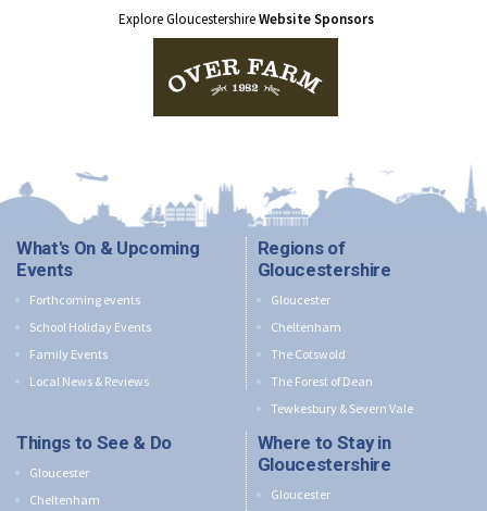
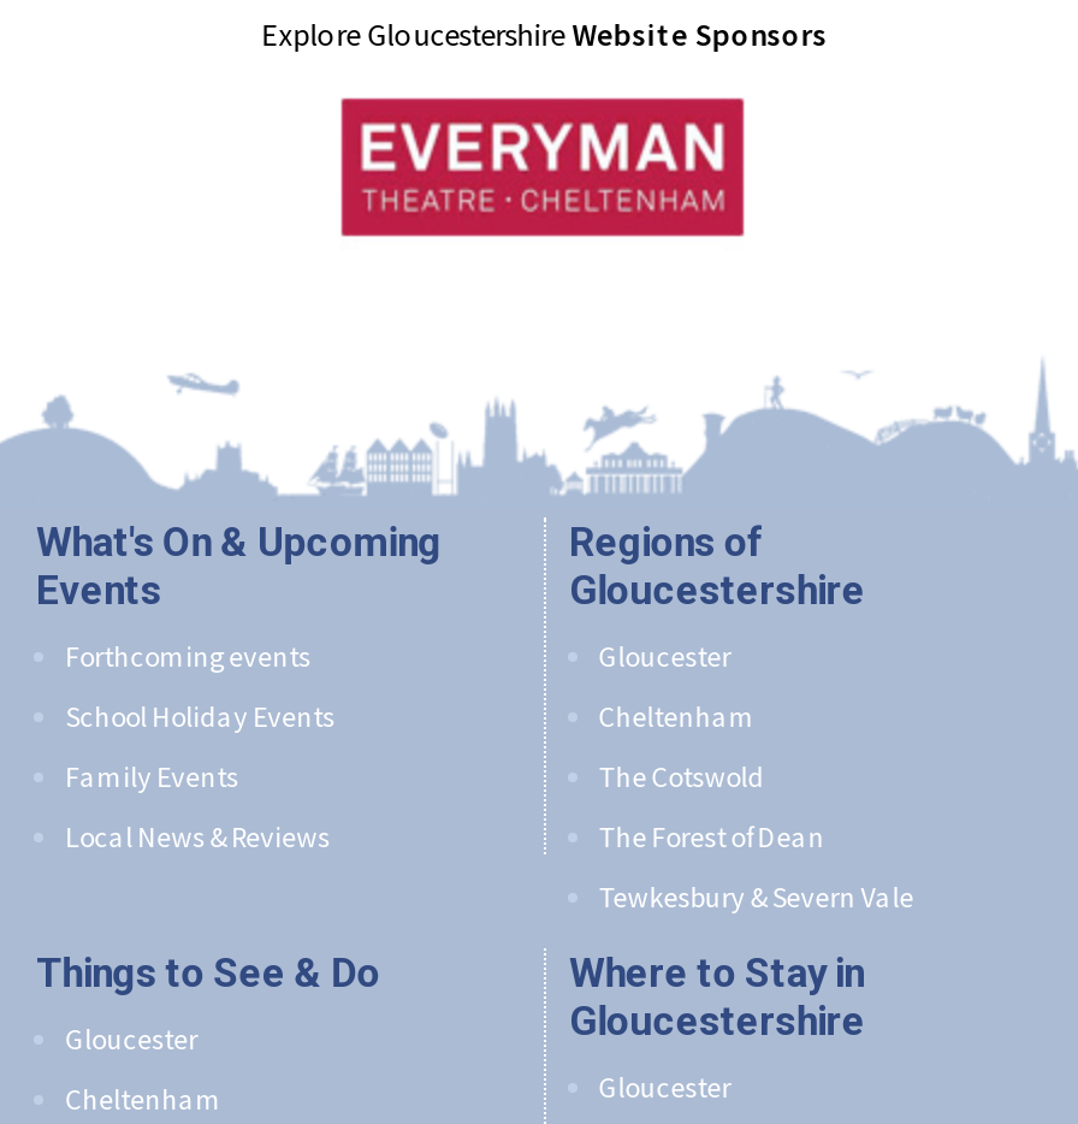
- [image]
+ [image]
